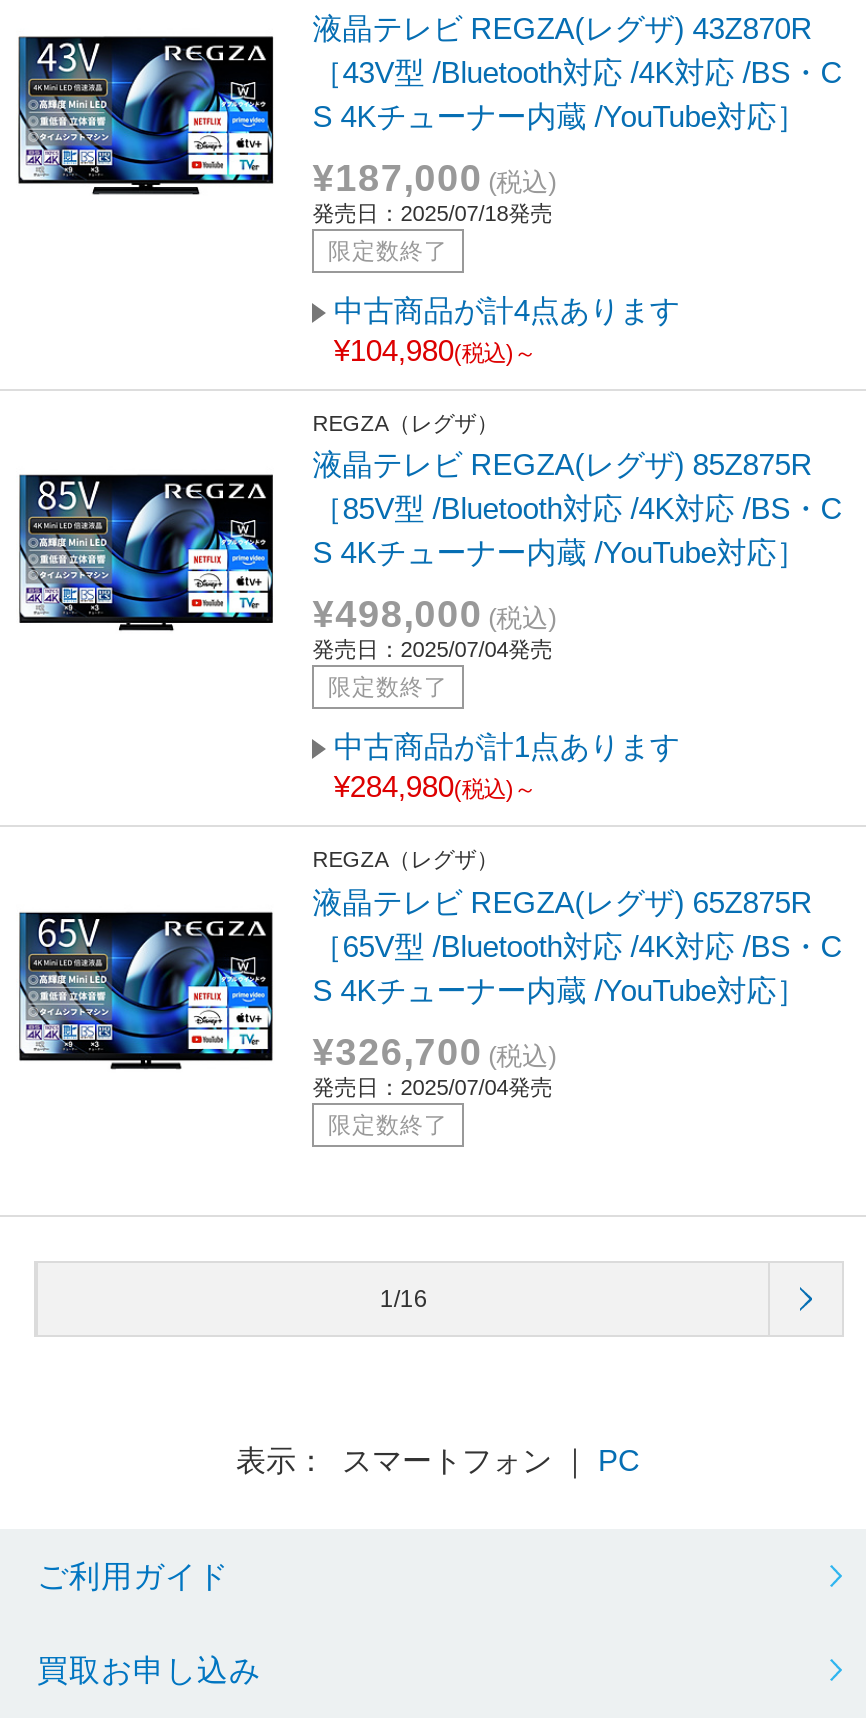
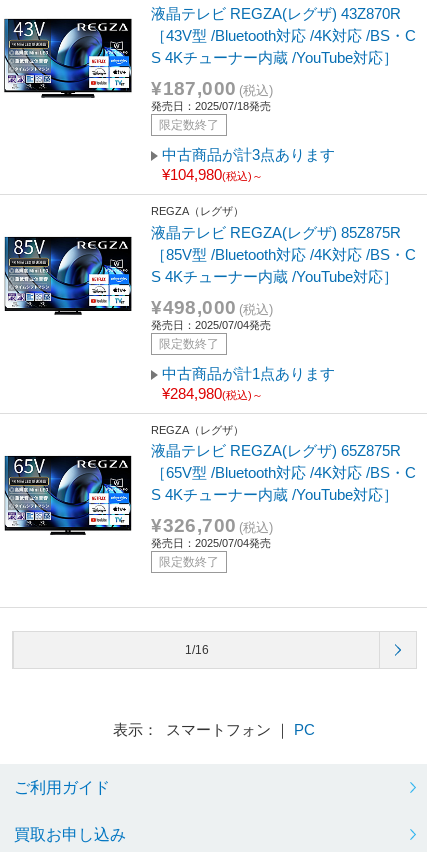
- 中古商品が計4点あります
+ 中古商品が計3点あります
